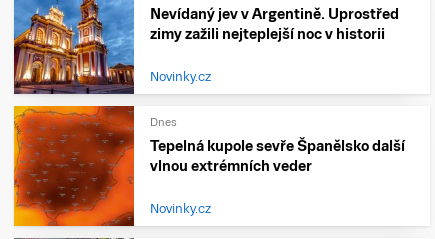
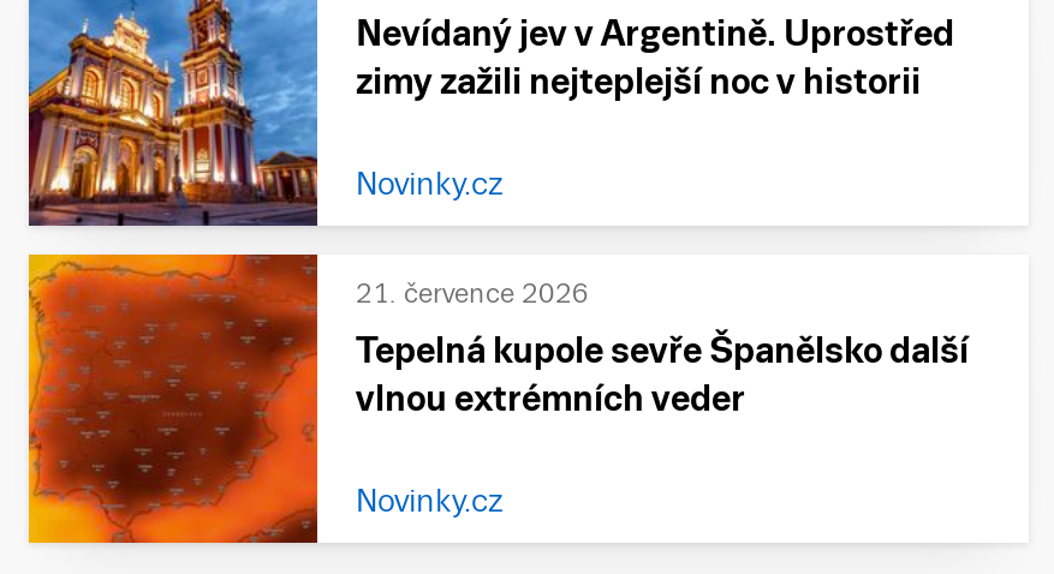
- Dnes
+ 21. července 2026
